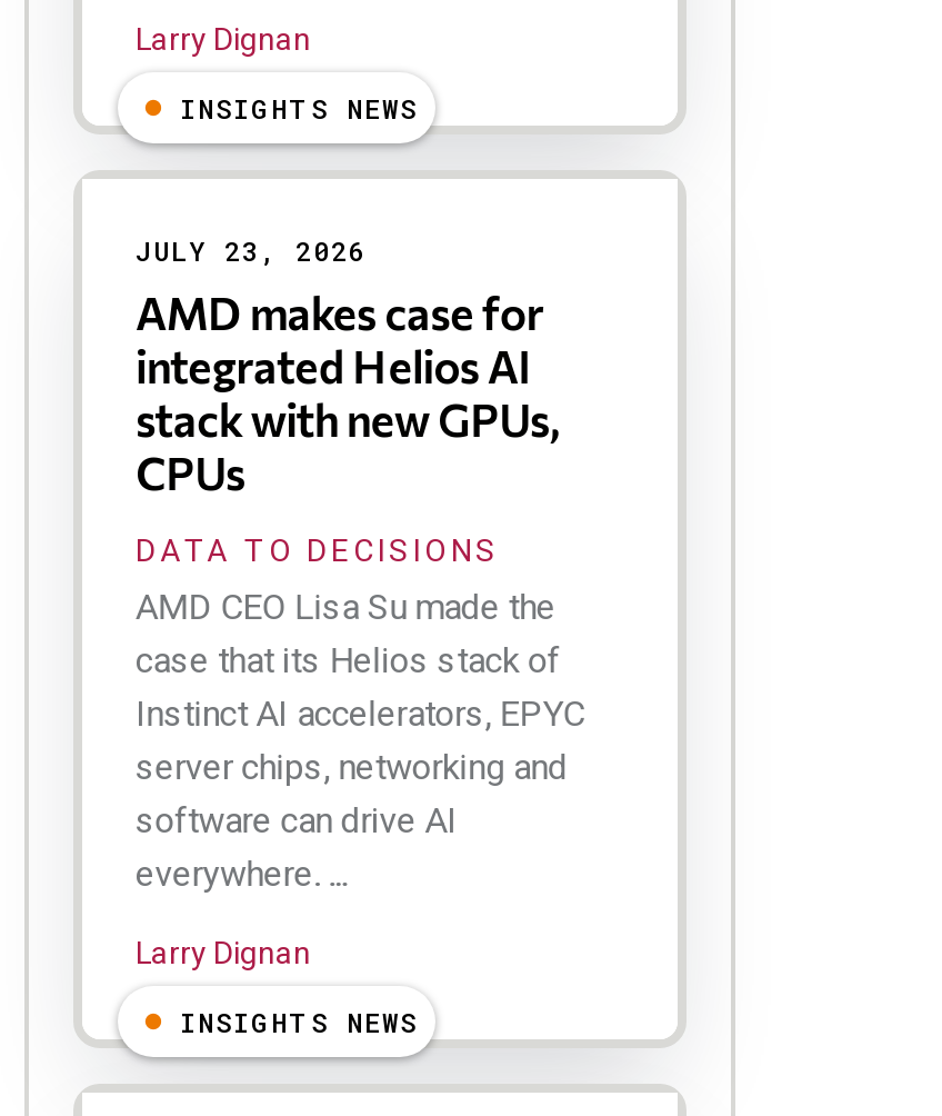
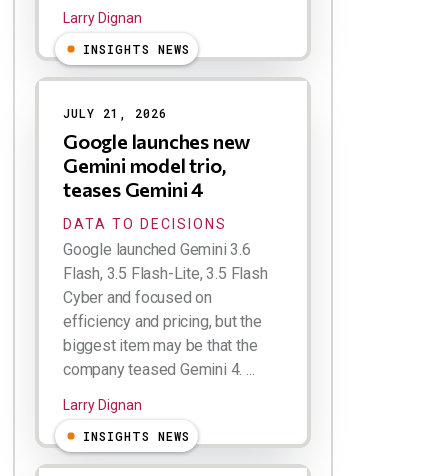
- JULY 23, 2026
- AMD makes case for
- integrated Helios AI
- stack with new GPUs,
- CPUs
+ JULY 21, 2026
+ Google launches new
+ Gemini model trio,
+ teases Gemini 4

- AMD CEO Lisa Su made the
- case that its Helios stack of
- Instinct AI accelerators, EPYC
- server chips, networking and
- software can drive AI
- everywhere. ...
+ Google launched Gemini 3.6
+ Flash, 3.5 Flash-Lite, 3.5 Flash
+ Cyber and focused on
+ efficiency and pricing, but the
+ biggest item may be that the
+ company teased Gemini 4. ...
